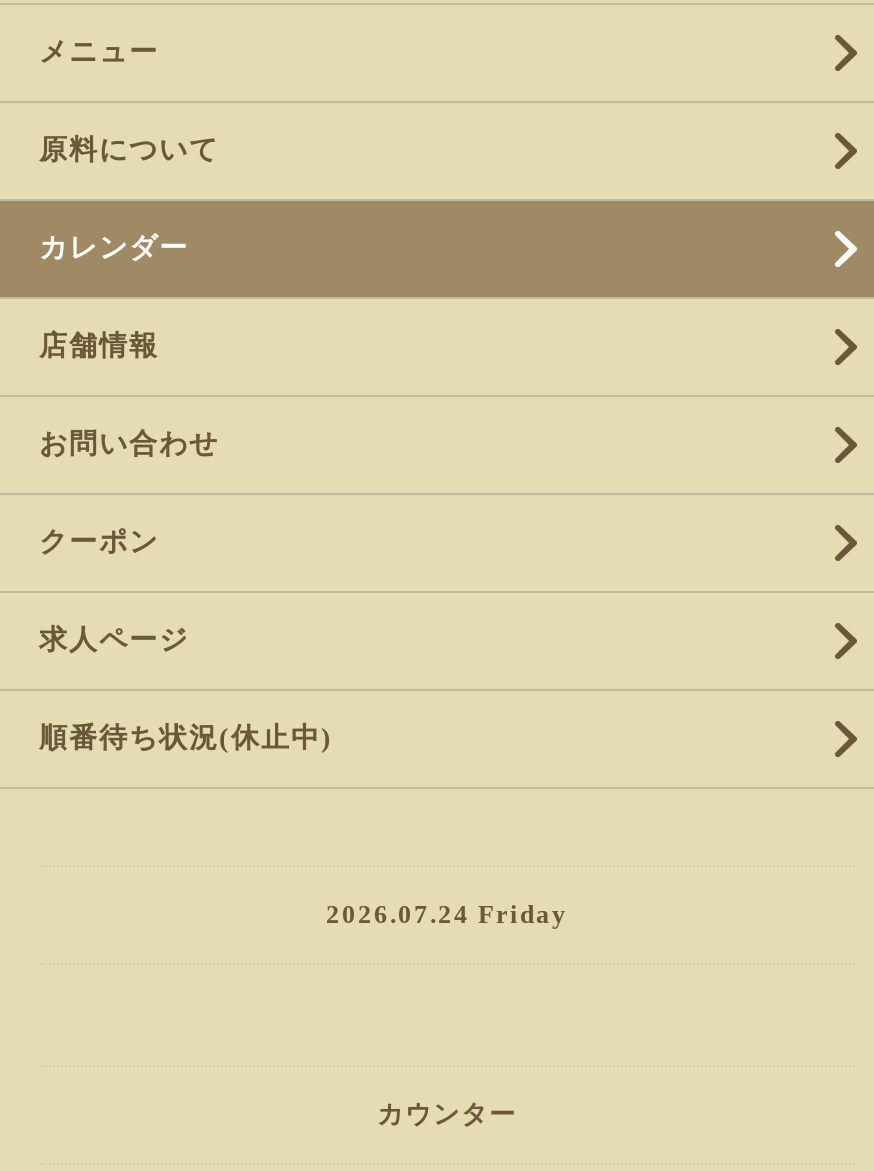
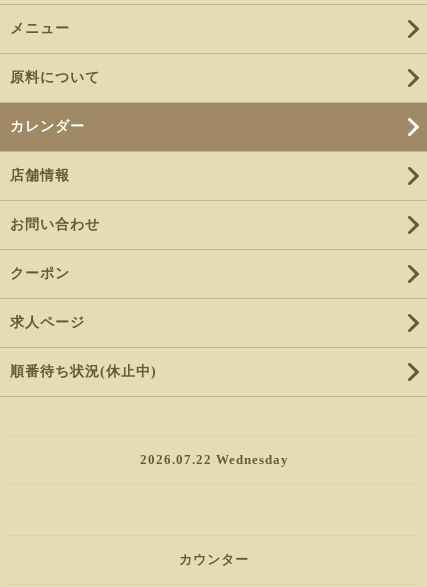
- 2026.07.24 Friday
+ 2026.07.22 Wednesday
